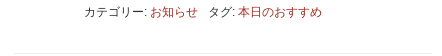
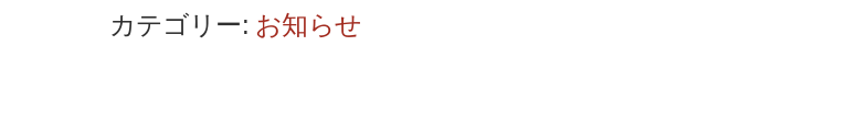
- タグ:本日のおすすめ
